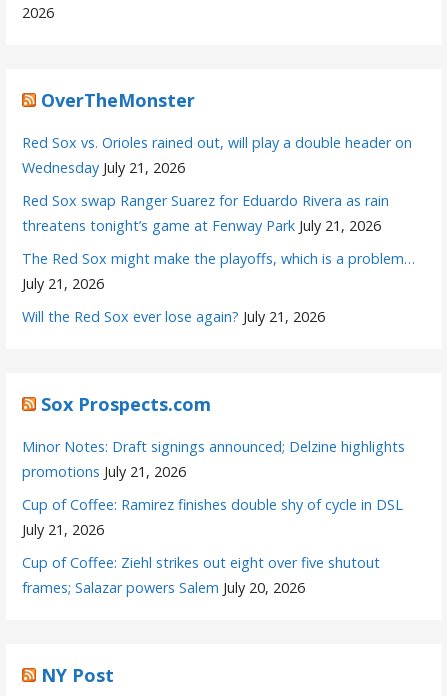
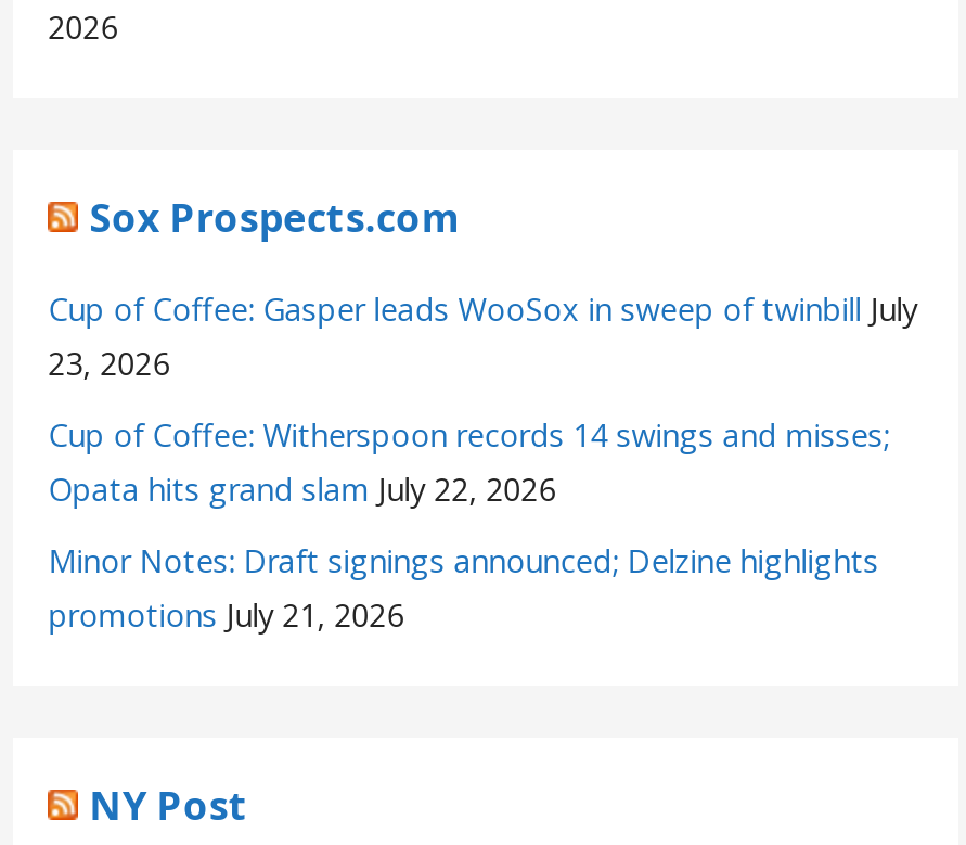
- OverTheMonster
- Red Sox vs. Orioles rained out, will play a double header on
- Wednesday July 21, 2026
- Red Sox swap Ranger Suarez for Eduardo Rivera as rain
- threatens tonight’s game at Fenway Park July 21, 2026
- The Red Sox might make the playoffs, which is a problem…
- July 21, 2026
- Will the Red Sox ever lose again? July 21, 2026

+ Cup of Coffee: Gasper leads WooSox in sweep of twinbill July
+ 23, 2026
+ Cup of Coffee: Witherspoon records 14 swings and misses;
+ Opata hits grand slam July 22, 2026

- Cup of Coffee: Ramirez finishes double shy of cycle in DSL
- July 21, 2026
- Cup of Coffee: Ziehl strikes out eight over five shutout
- frames; Salazar powers Salem July 20, 2026
